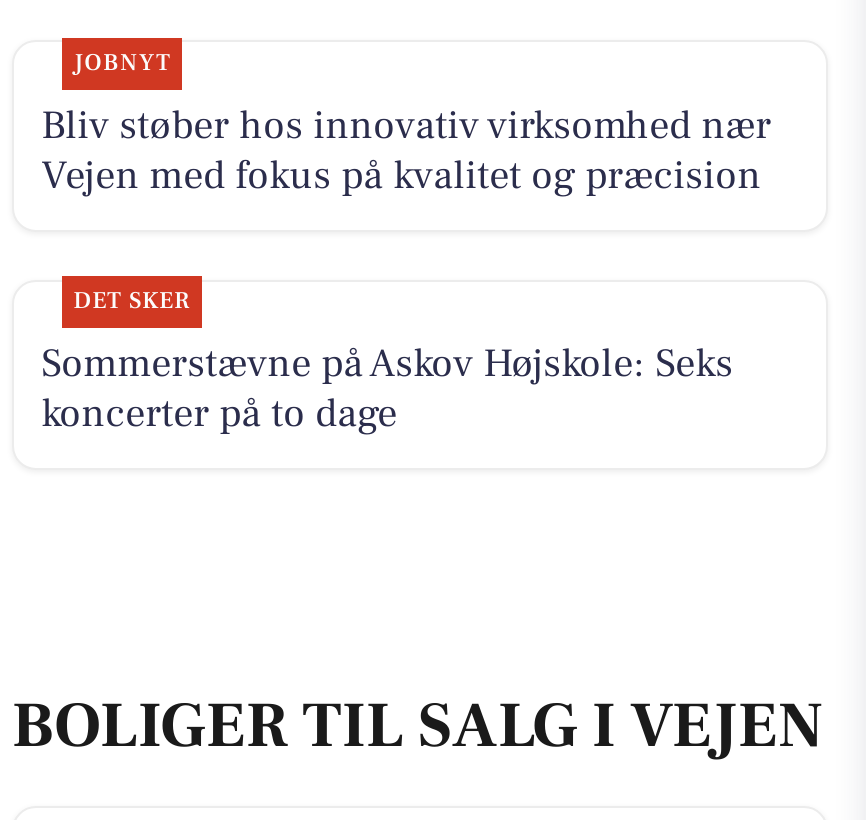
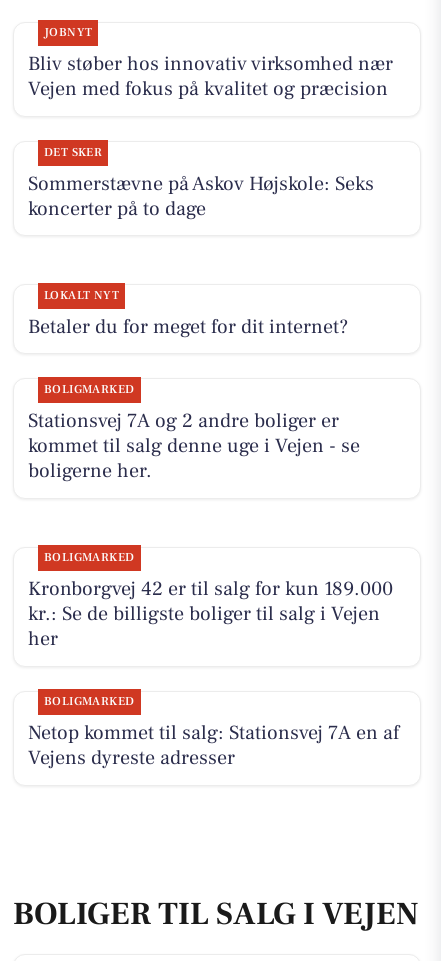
+ LOKALT NYT
+ Betaler du for meget for dit internet?
+ BOLIGMARKED
+ Stationsvej 7A og 2 andre boliger er
+ kommet til salg denne uge i Vejen - se
+ boligerne her.

+ BOLIGMARKED
+ Kronborgvej 42 er til salg for kun 189.000
+ kr.: Se de billigste boliger til salg i Vejen
+ her
+ BOLIGMARKED
+ Netop kommet til salg: Stationsvej 7A en af
+ Vejens dyreste adresser
